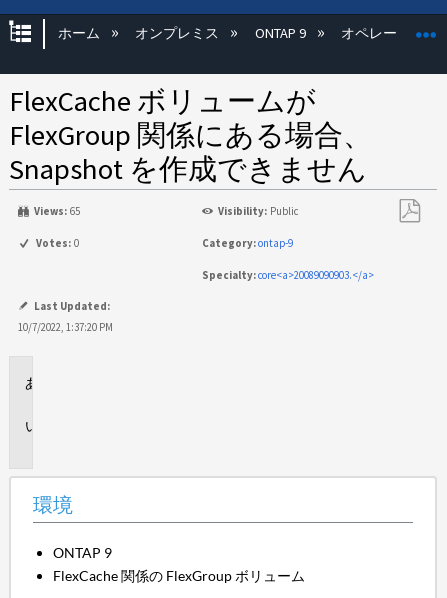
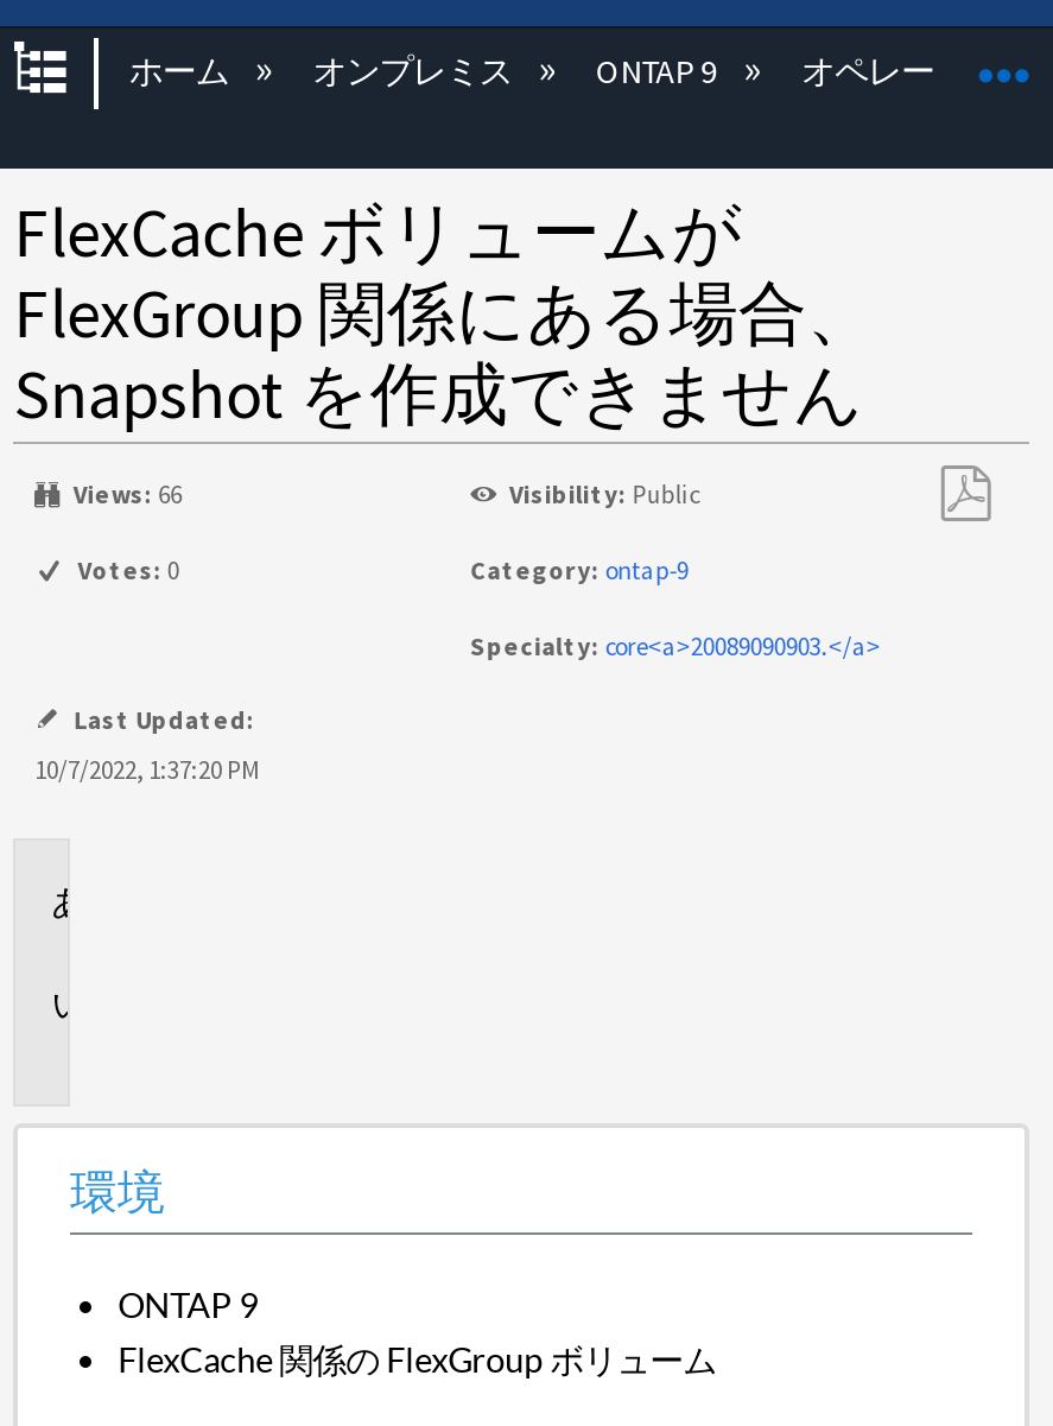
- Views: 65
+ Views: 66
